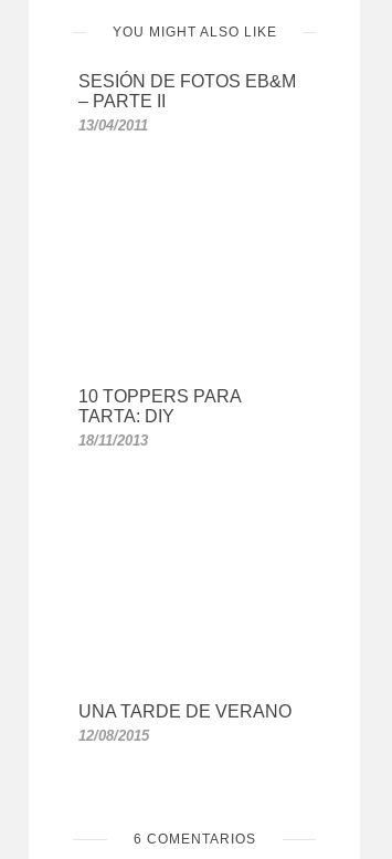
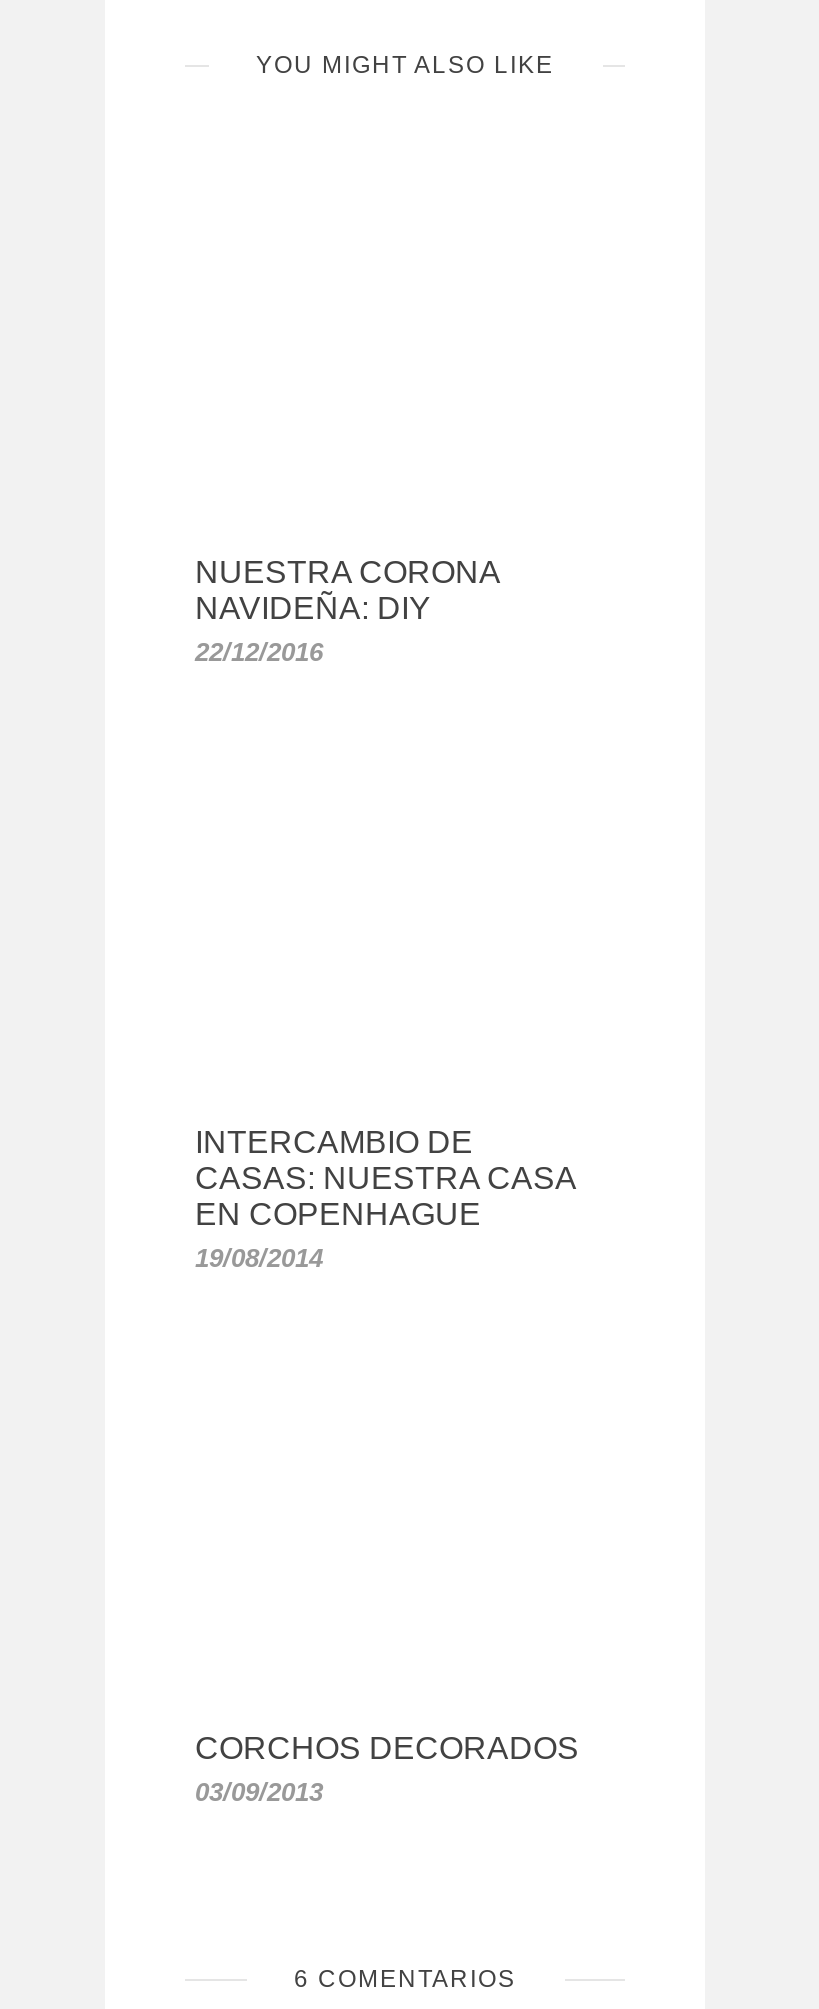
- SESIÓN DE FOTOS EB&M
- – PARTE II
- 13/04/2011
+ NUESTRA CORONA
+ NAVIDEÑA: DIY
+ 22/12/2016

- 10 TOPPERS PARA
- TARTA: DIY
- 18/11/2013
+ INTERCAMBIO DE
+ CASAS: NUESTRA CASA
+ EN COPENHAGUE
+ 19/08/2014

- UNA TARDE DE VERANO
- 12/08/2015
+ CORCHOS DECORADOS
+ 03/09/2013
